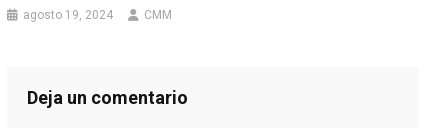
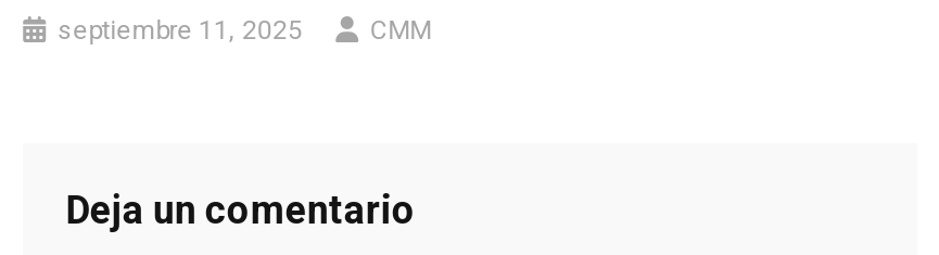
- agosto 19, 2024
+ septiembre 11, 2025
